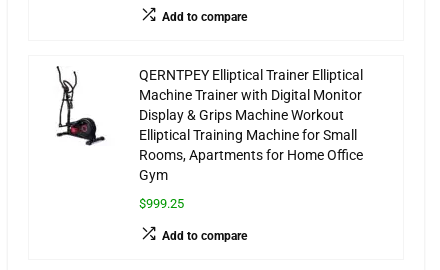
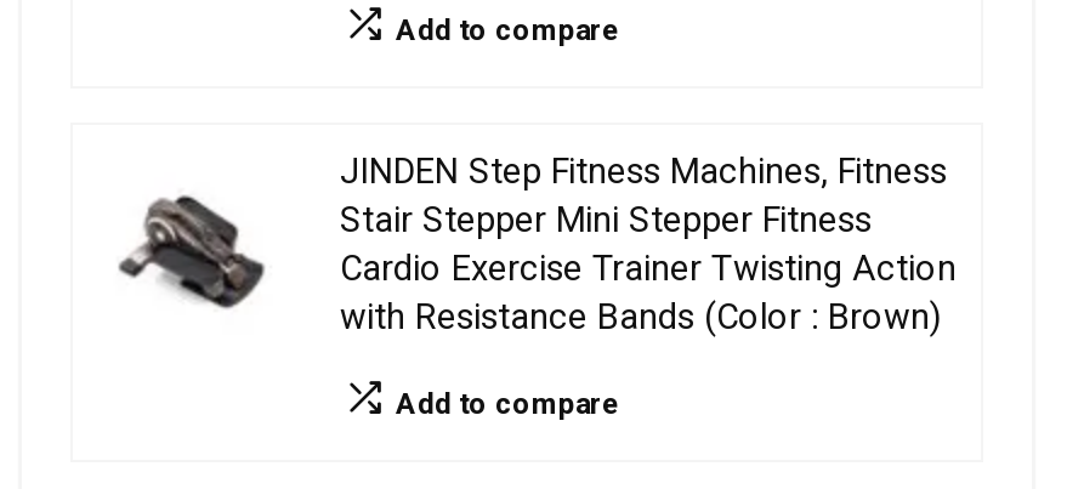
- [image]
- QERNTPEY Elliptical Trainer Elliptical
- Machine Trainer with Digital Monitor
- Display & Grips Machine Workout
- Elliptical Training Machine for Small
- Rooms, Apartments for Home Office
- Gym
- $999.25
+ [image]
+ JINDEN Step Fitness Machines, Fitness
+ Stair Stepper Mini Stepper Fitness
+ Cardio Exercise Trainer Twisting Action
+ with Resistance Bands (Color : Brown)
